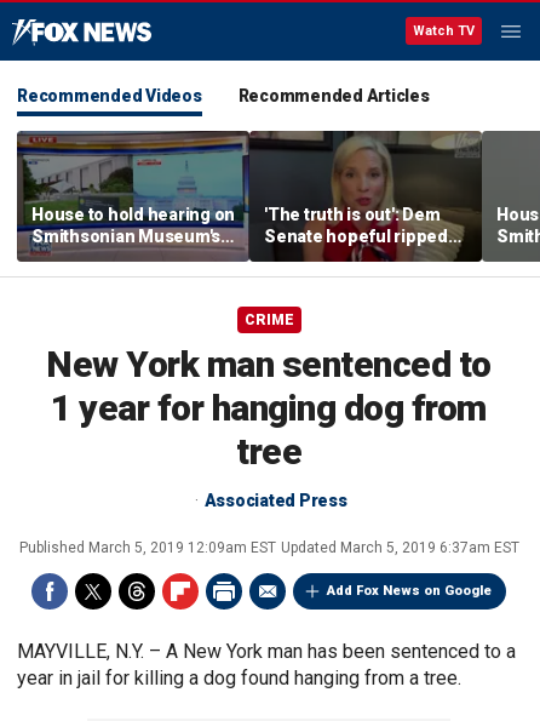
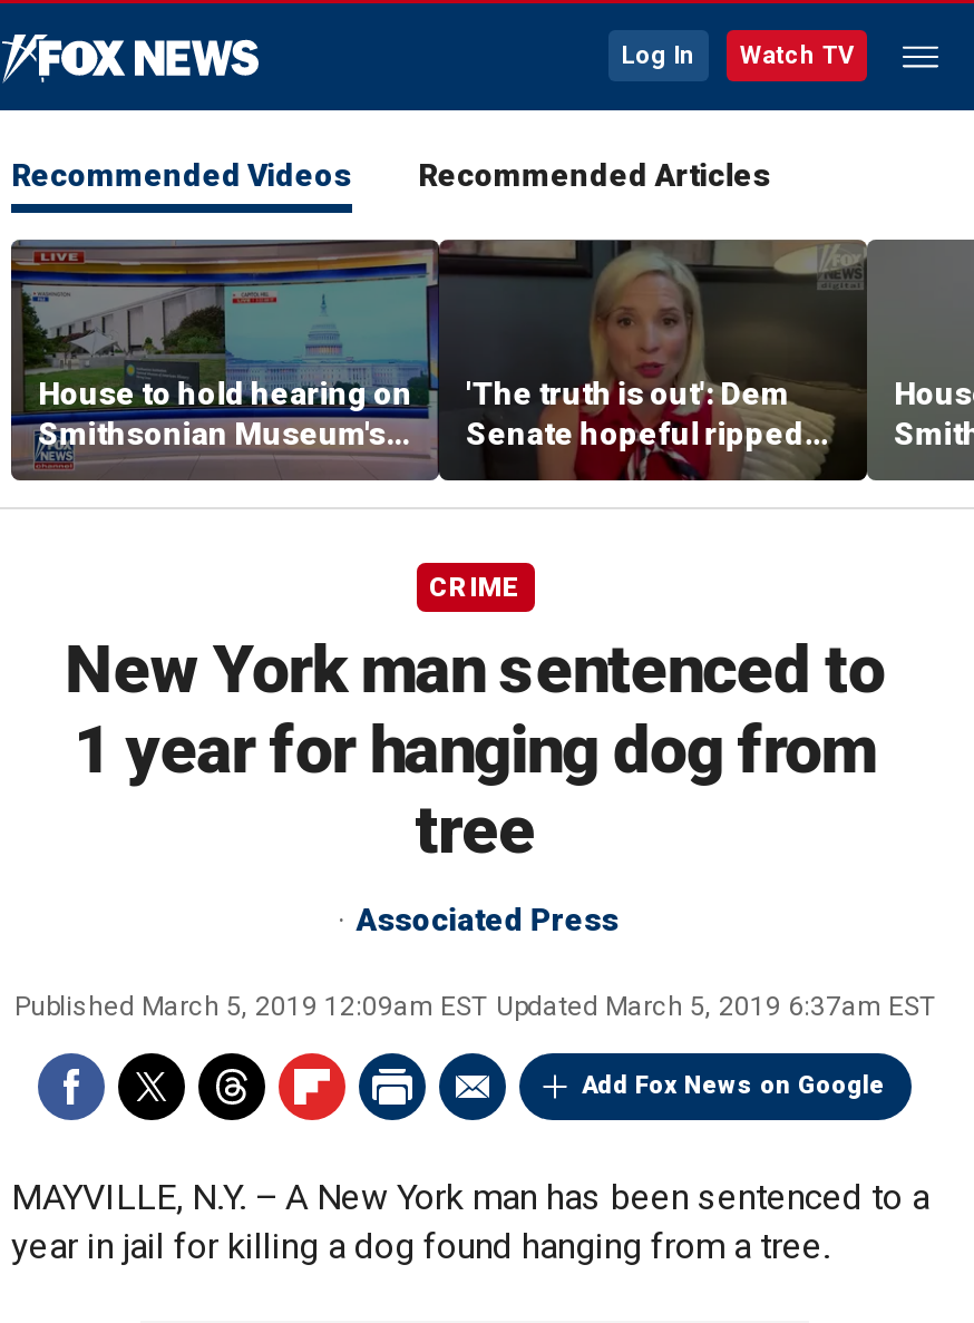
+ Log In
